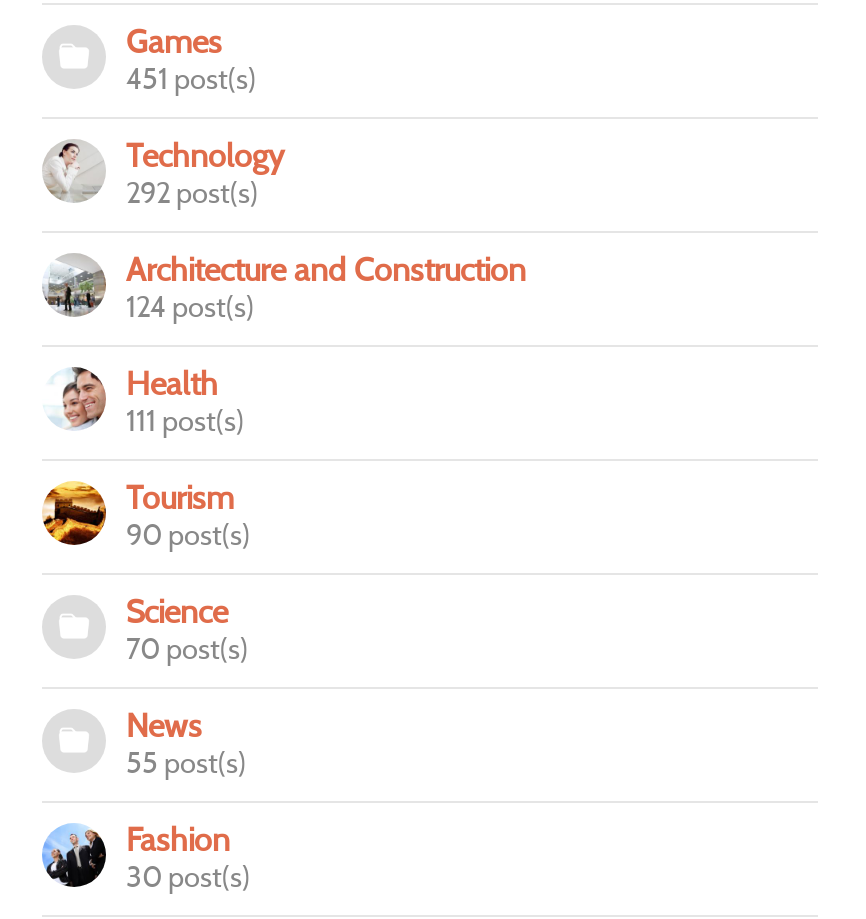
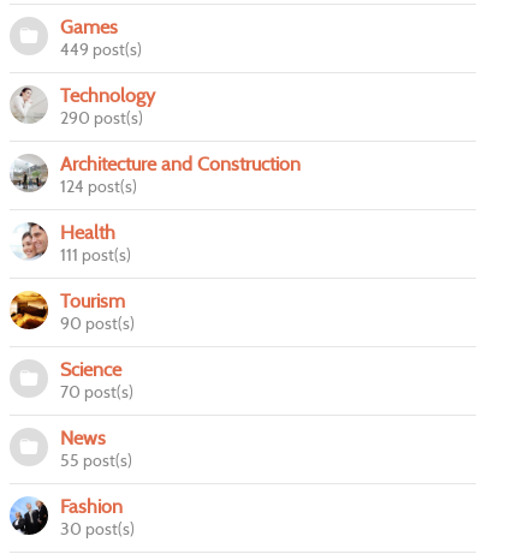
- 451 post(s)
+ 449 post(s)

- 292 post(s)
+ 290 post(s)
